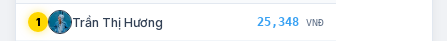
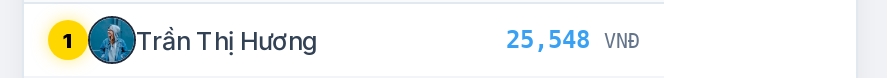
- 25,348 VNĐ
+ 25,548 VNĐ
